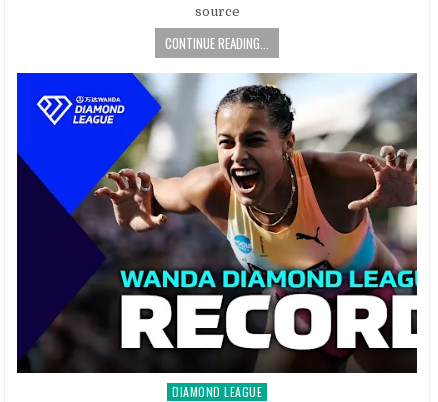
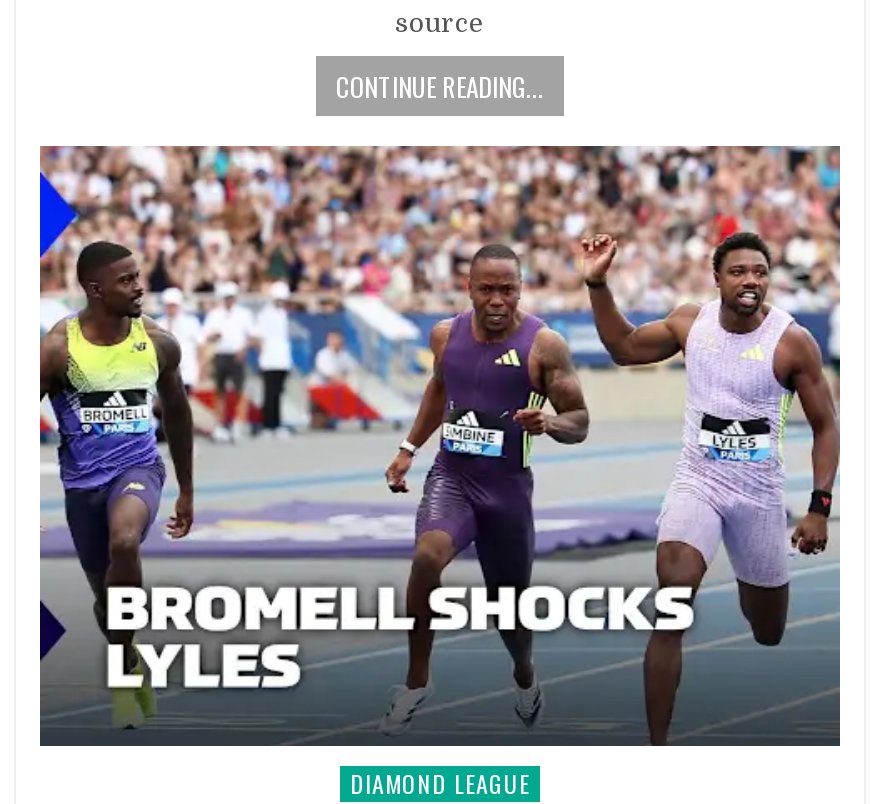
- [image]
+ [image]
